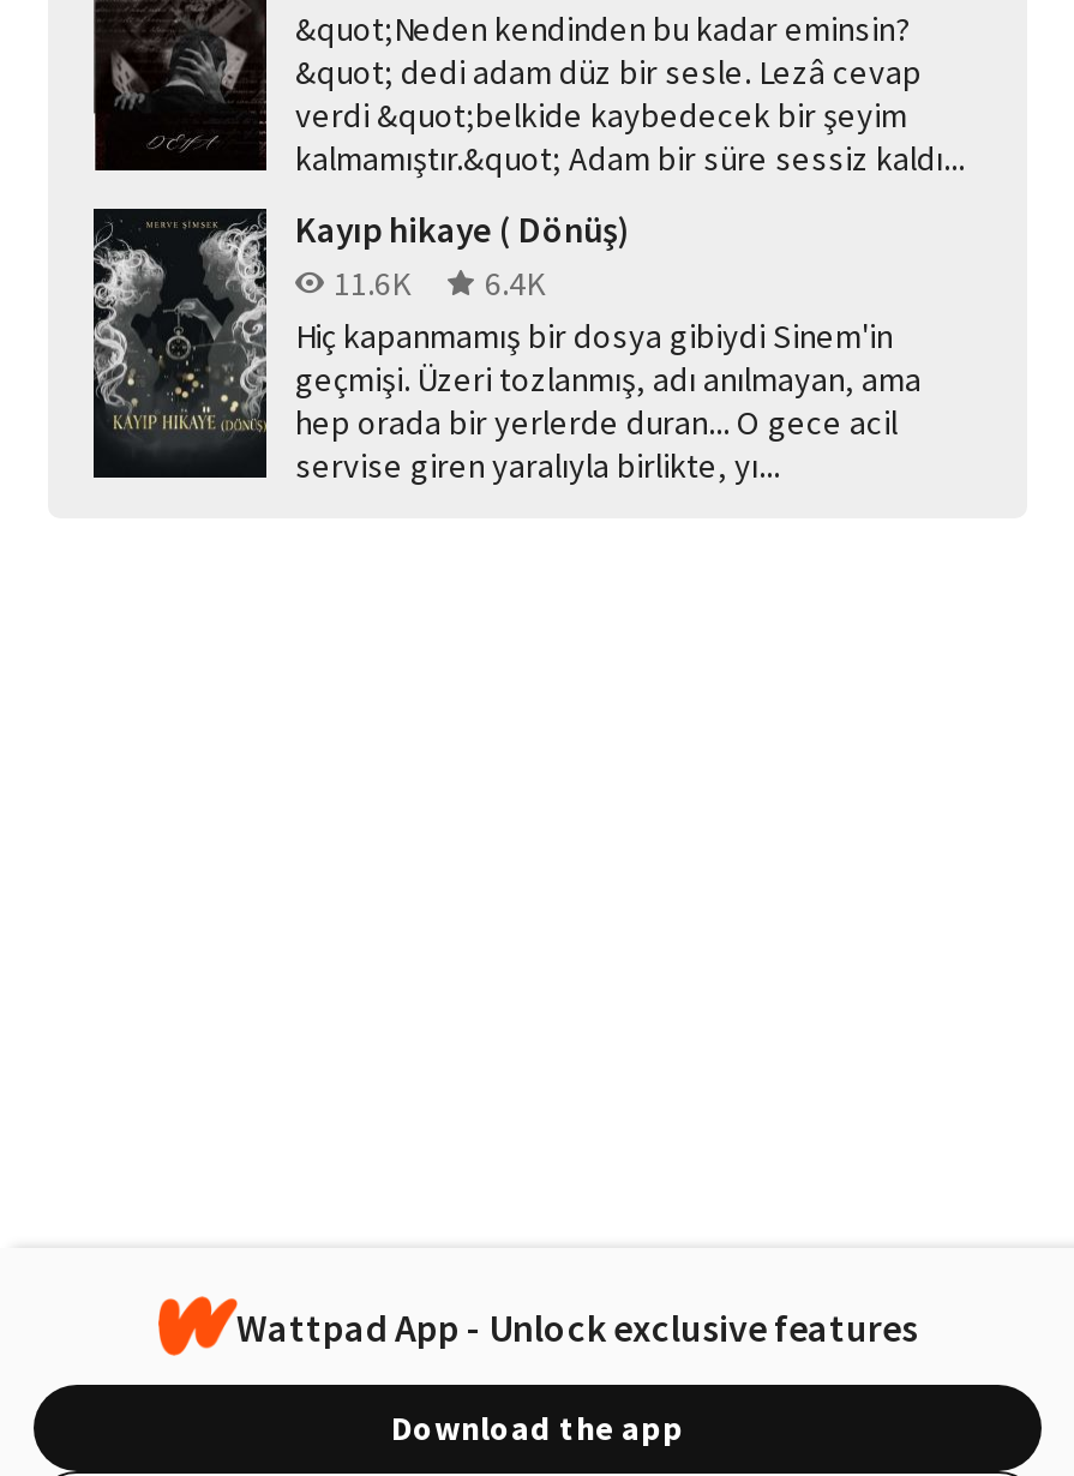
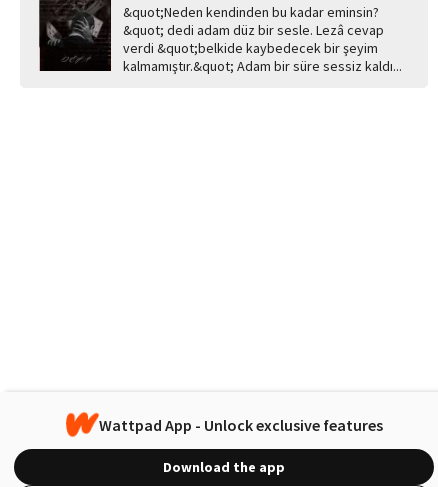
- [image]
- Kayıp hikaye ( Dönüş)
- 11.6K
- 6.4K
- Hiç kapanmamış bir dosya gibiydi Sinem'in
- geçmişi. Üzeri tozlanmış, adı anılmayan, ama
- hep orada bir yerlerde duran... O gece acil
- servise giren yaralıyla birlikte, yı...
